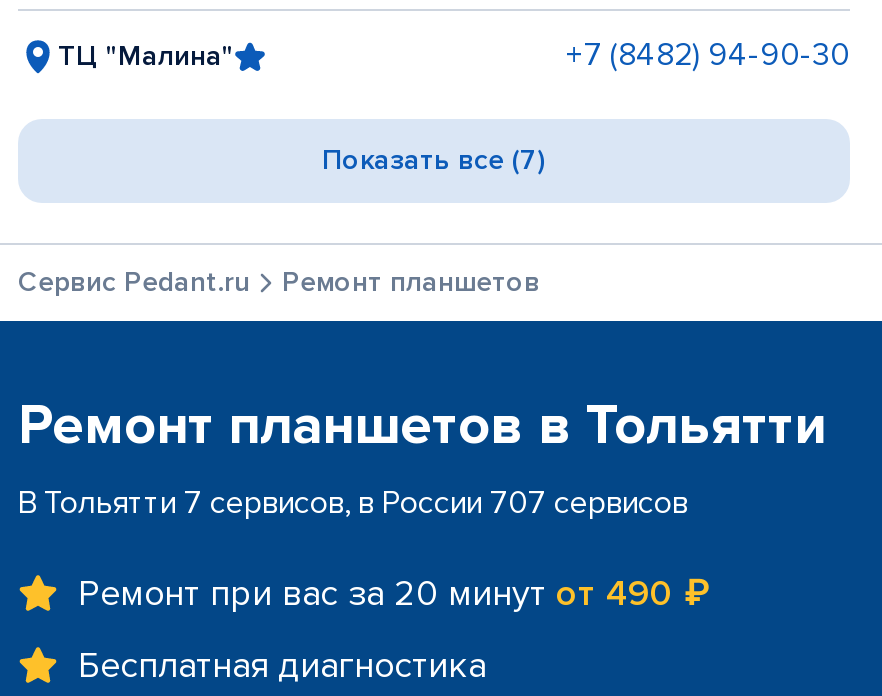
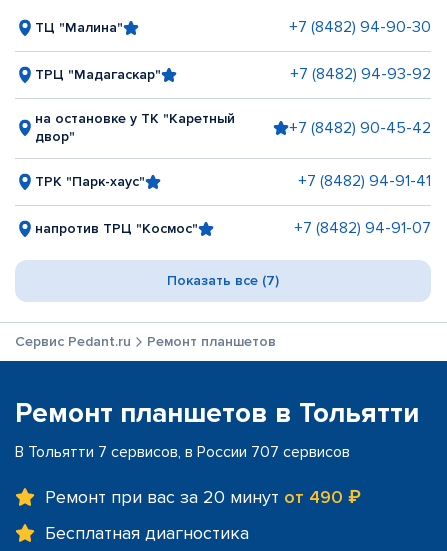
+ ТРЦ "Мадагаскар"
+ +7 (8482) 94-93-92
+ на остановке у ТК "Каретный
+ двор"
+ +7 (8482) 90-45-42
+ ТРК "Парк-хаус"
+ +7 (8482) 94-91-41
+ напротив ТРЦ "Космос"
+ +7 (8482) 94-91-07
